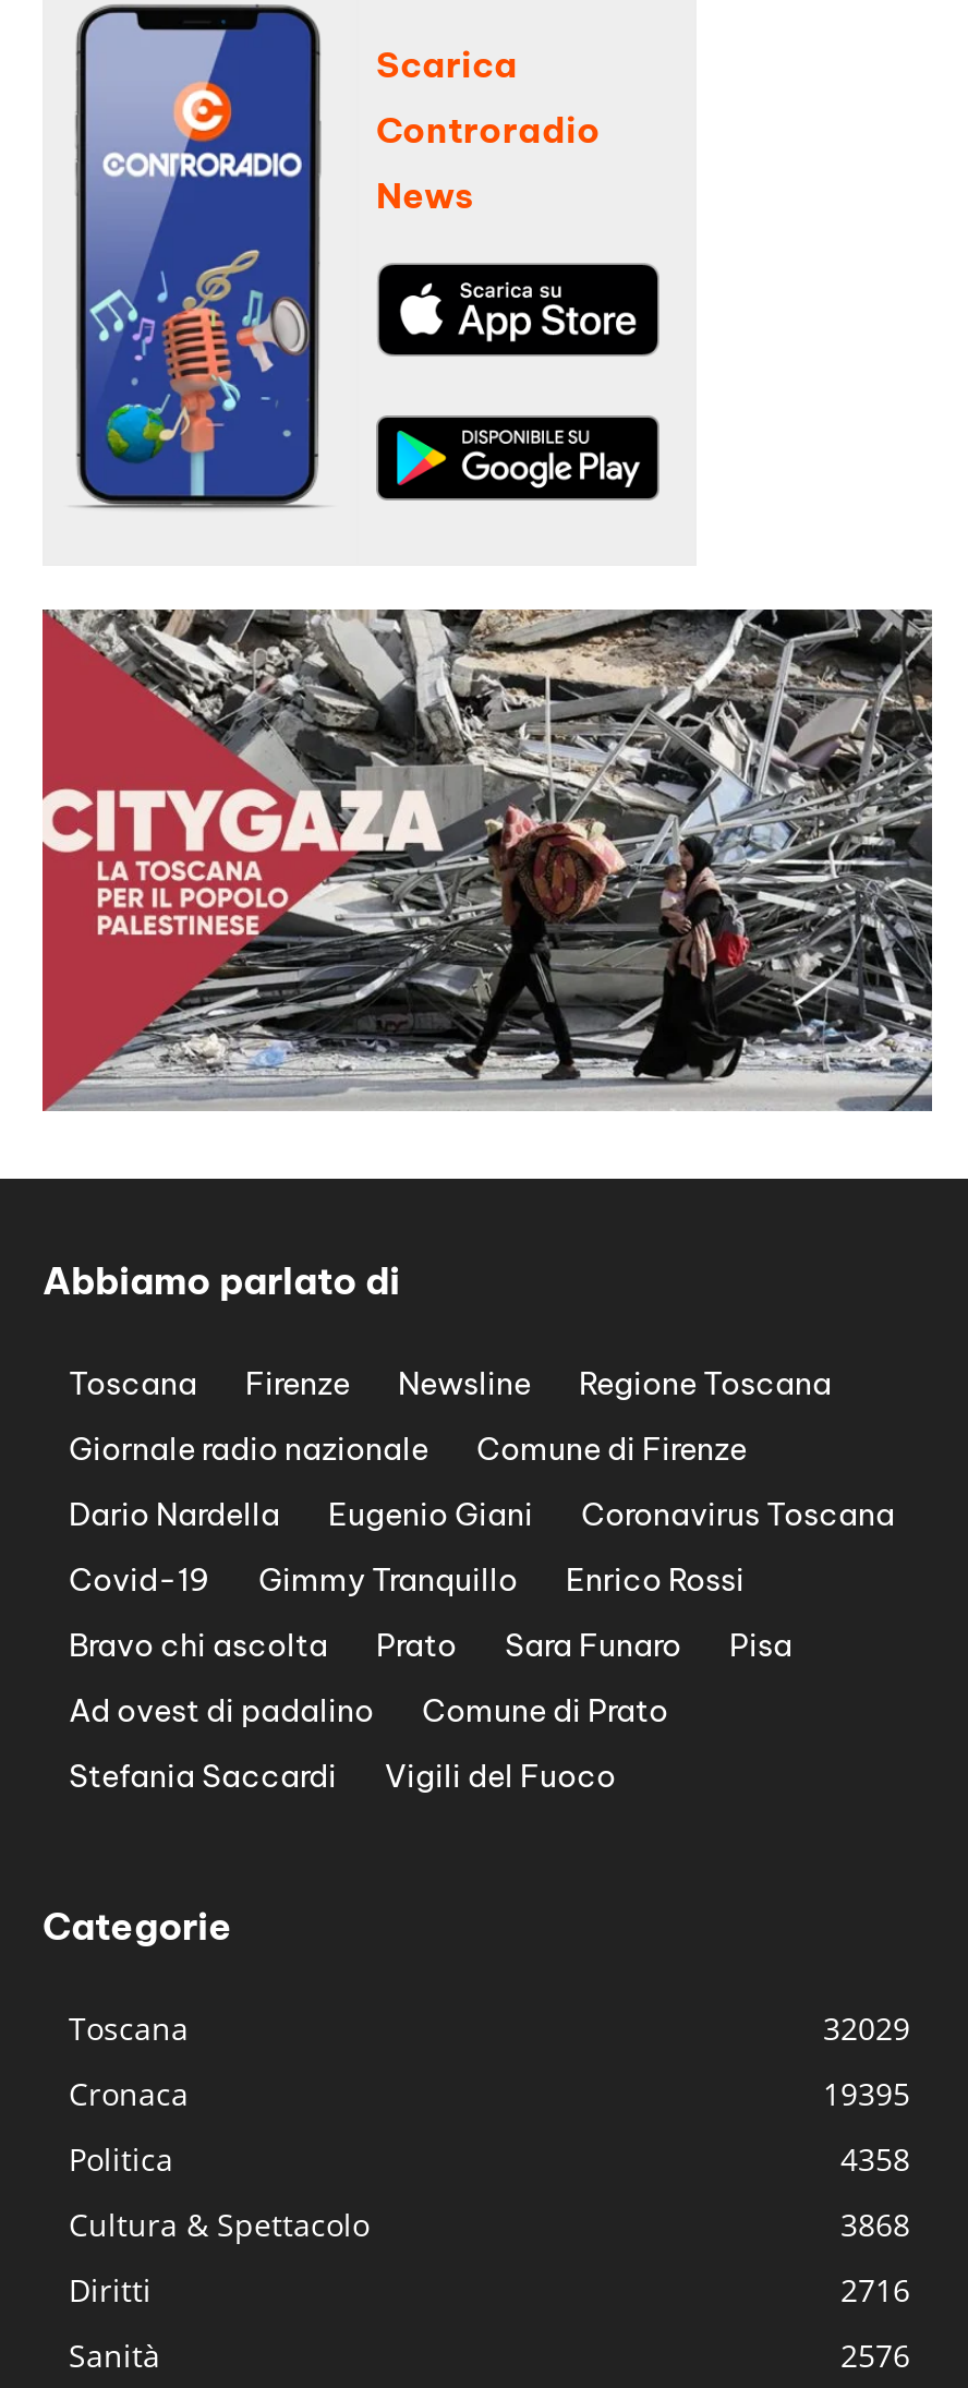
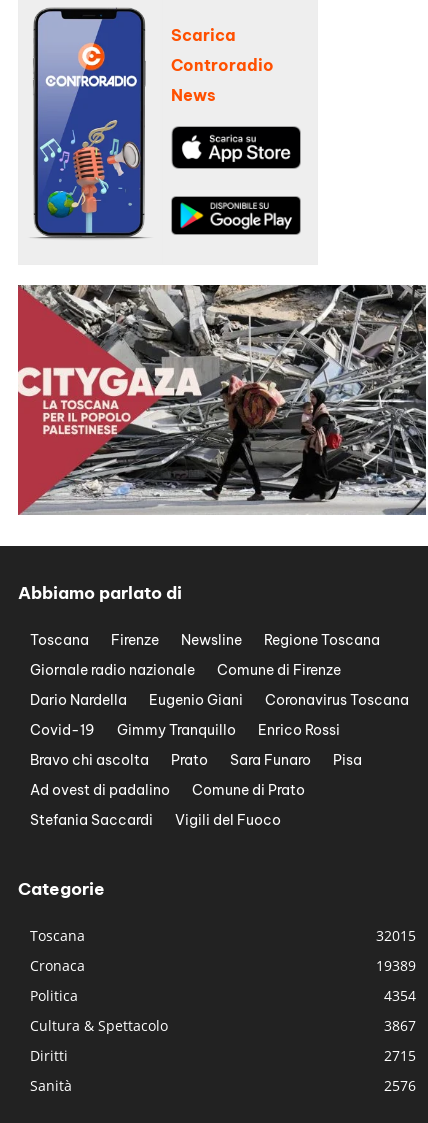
- 32029
+ 32015

- 19395
+ 19389

- 4358
+ 4354

- 3868
+ 3867

- 2716
+ 2715
